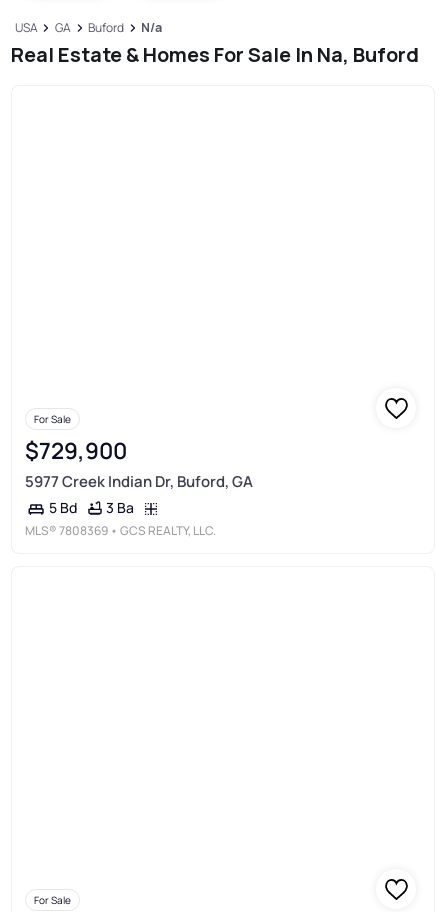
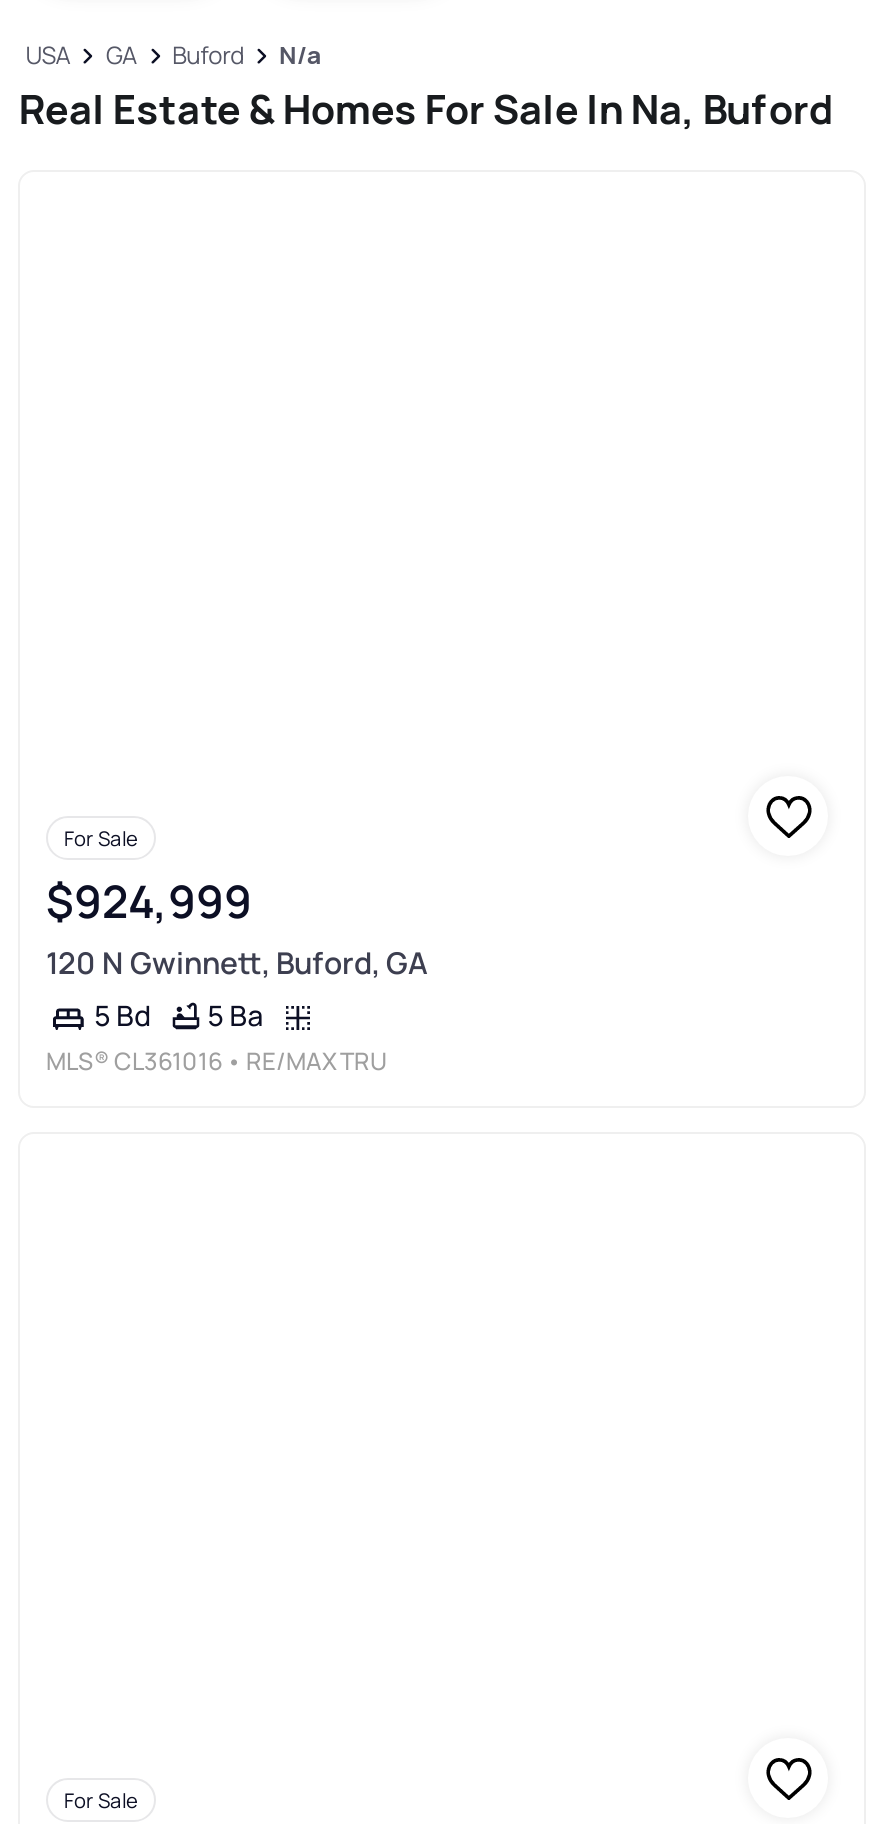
- $729,900
- 5977 Creek Indian Dr, Buford, GA
+ $924,999
+ 120 N Gwinnett, Buford, GA

- 3 Ba
- MLS® 7808369 • GCS REALTY, LLC.
+ 5 Ba
+ MLS® CL361016 • RE/MAX TRU
